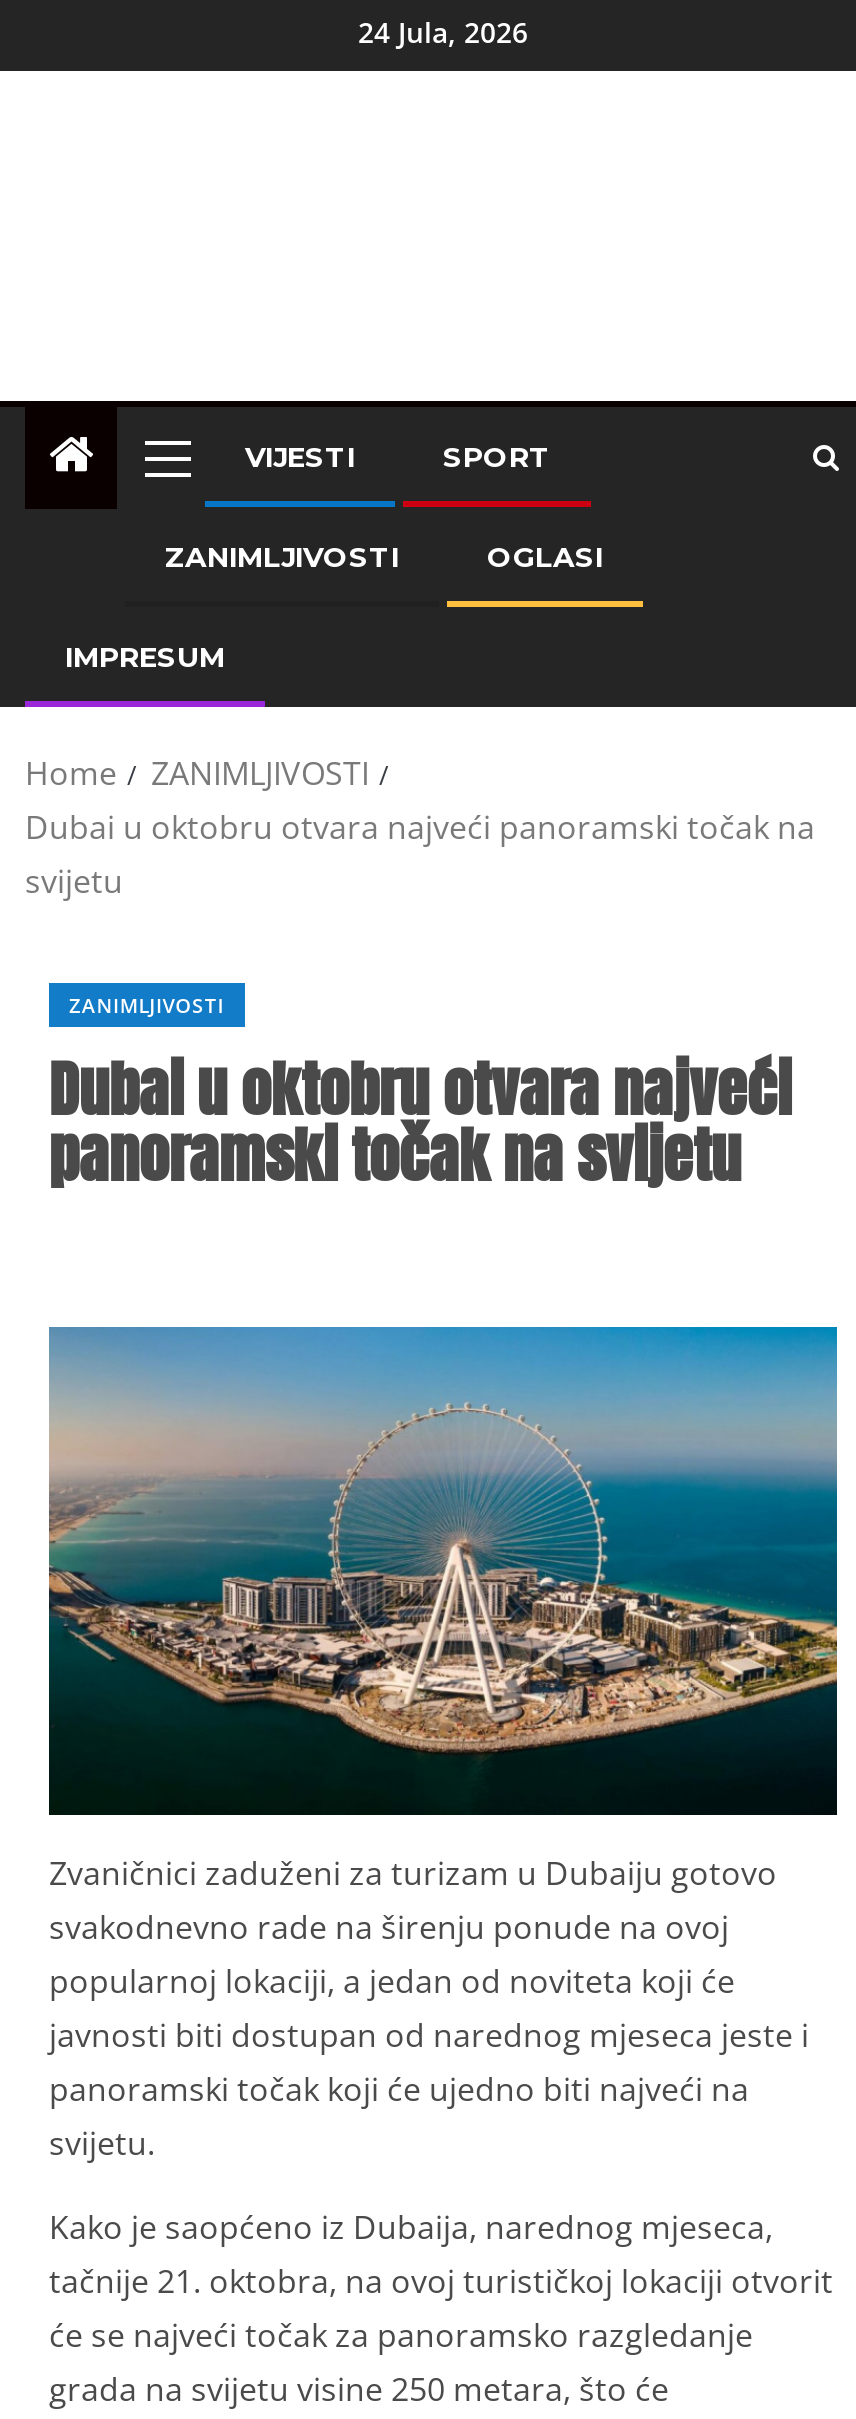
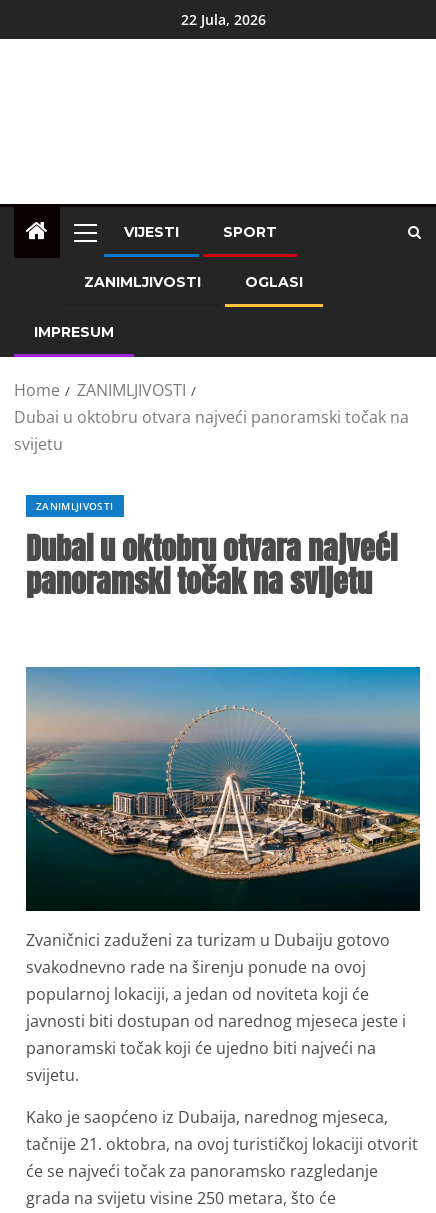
- 24 Jula, 2026
+ 22 Jula, 2026
